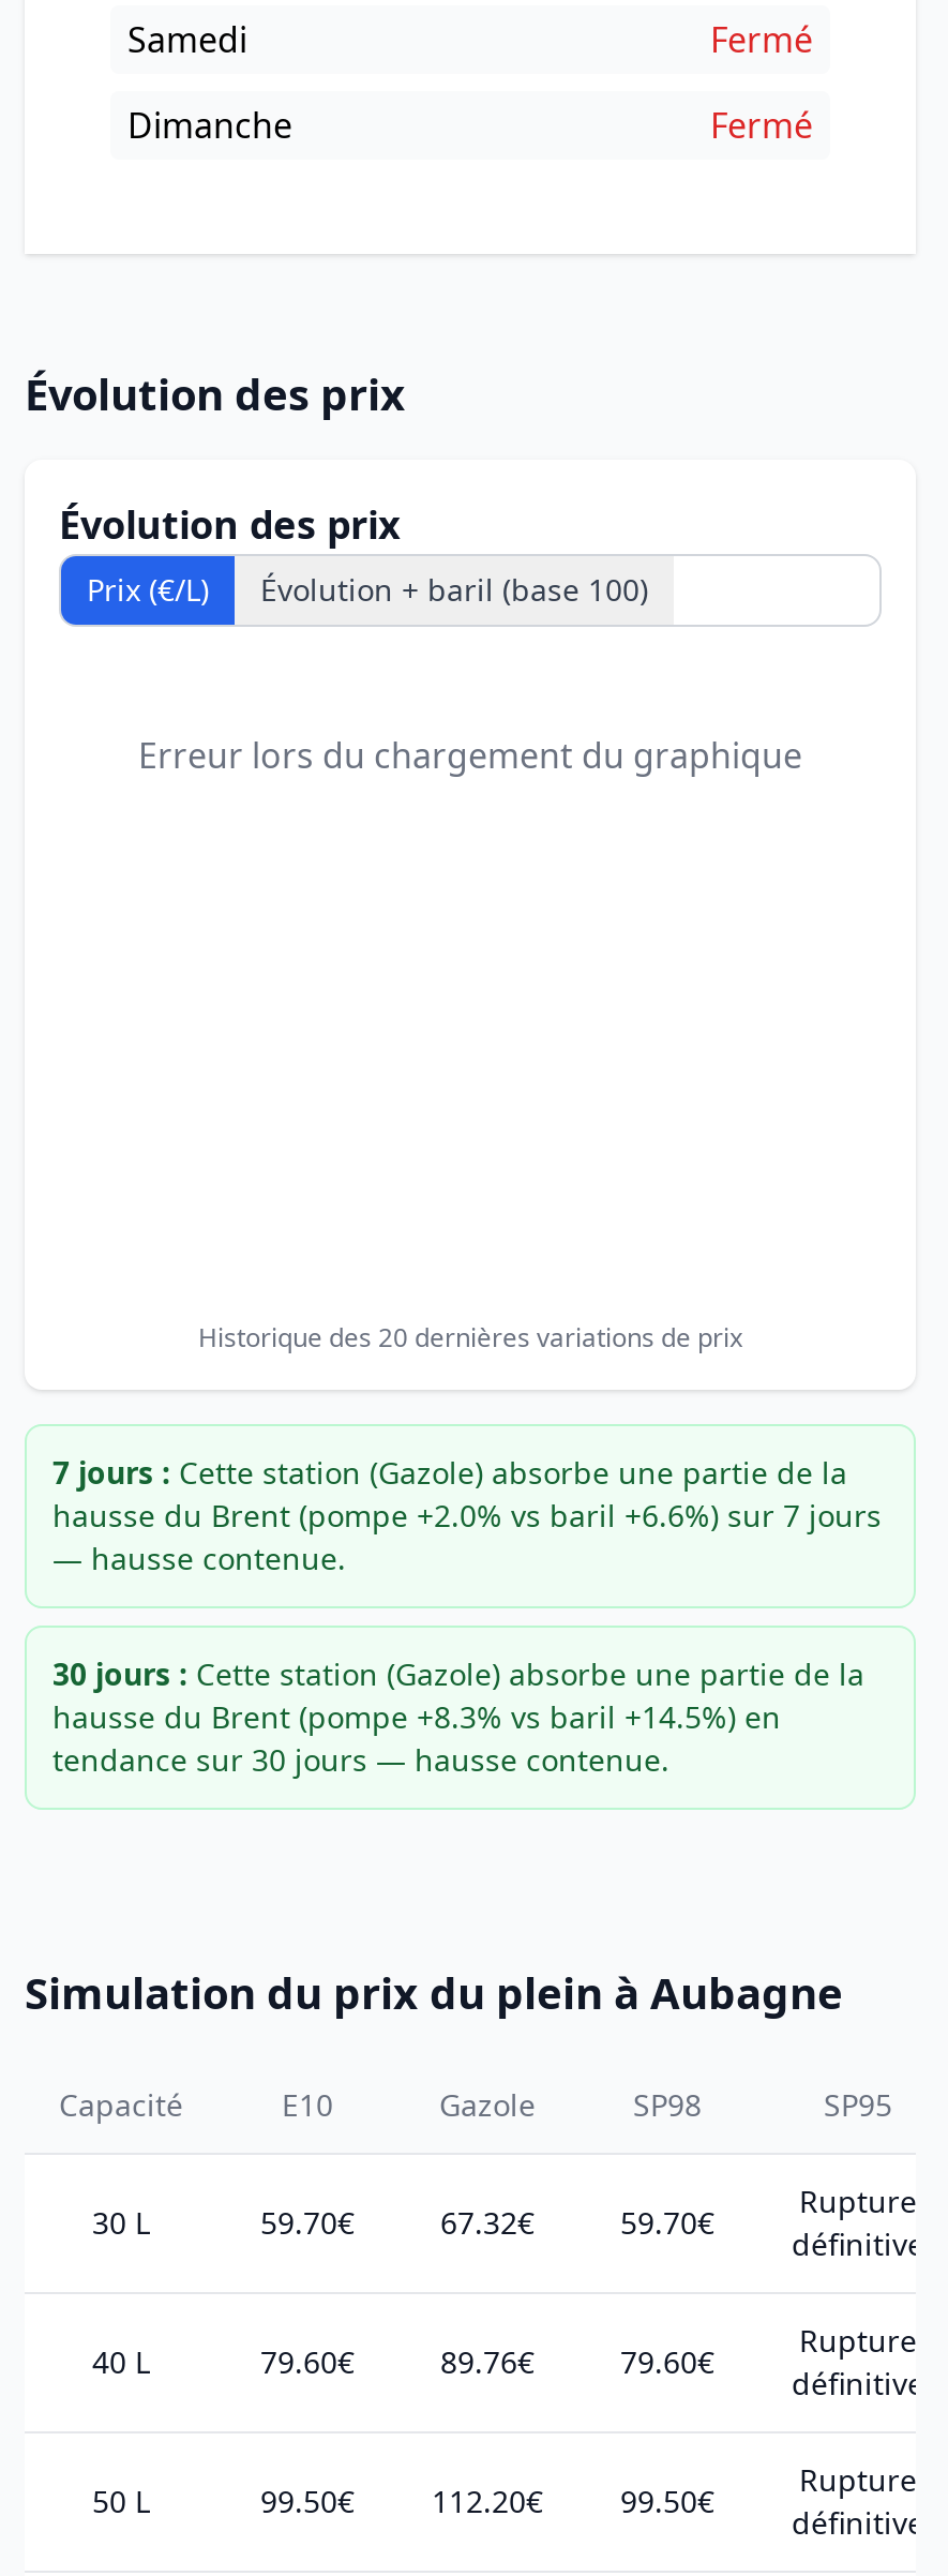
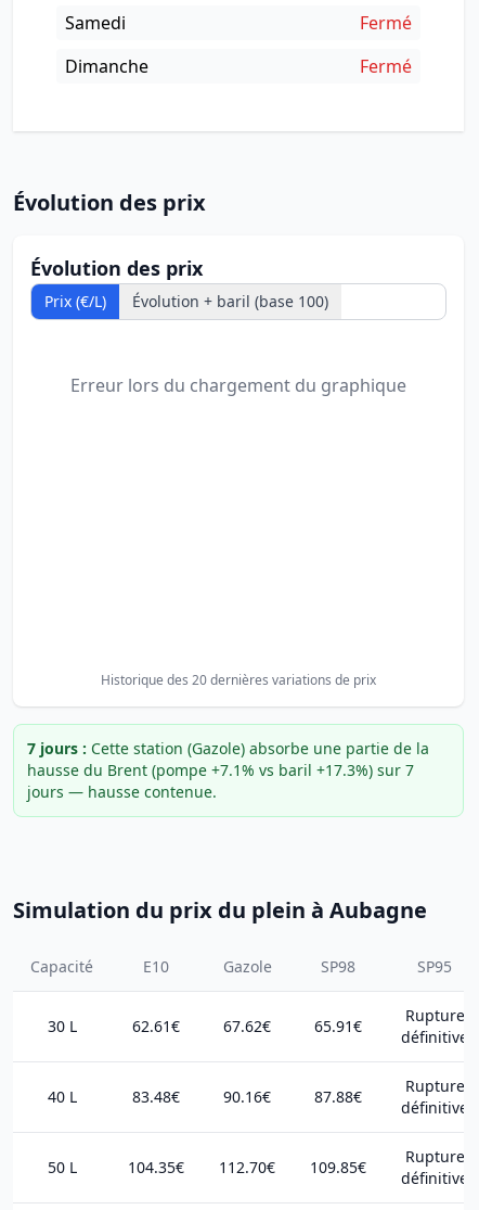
- hausse du Brent (pompe +2.0% vs baril +6.6%) sur 7 jours
- — hausse contenue.
- 30 jours : Cette station (Gazole) absorbe une partie de la
- hausse du Brent (pompe +8.3% vs baril +14.5%) en
- tendance sur 30 jours — hausse contenue.
+ hausse du Brent (pompe +7.1% vs baril +17.3%) sur 7
+ jours — hausse contenue.

- 59.70€
+ 62.61€

- 67.32€
+ 67.62€

- 59.70€
+ 65.91€

- 79.60€
+ 83.48€

- 89.76€
+ 90.16€

- 79.60€
+ 87.88€

- 99.50€
+ 104.35€

- 112.20€
+ 112.70€

- 99.50€
+ 109.85€
